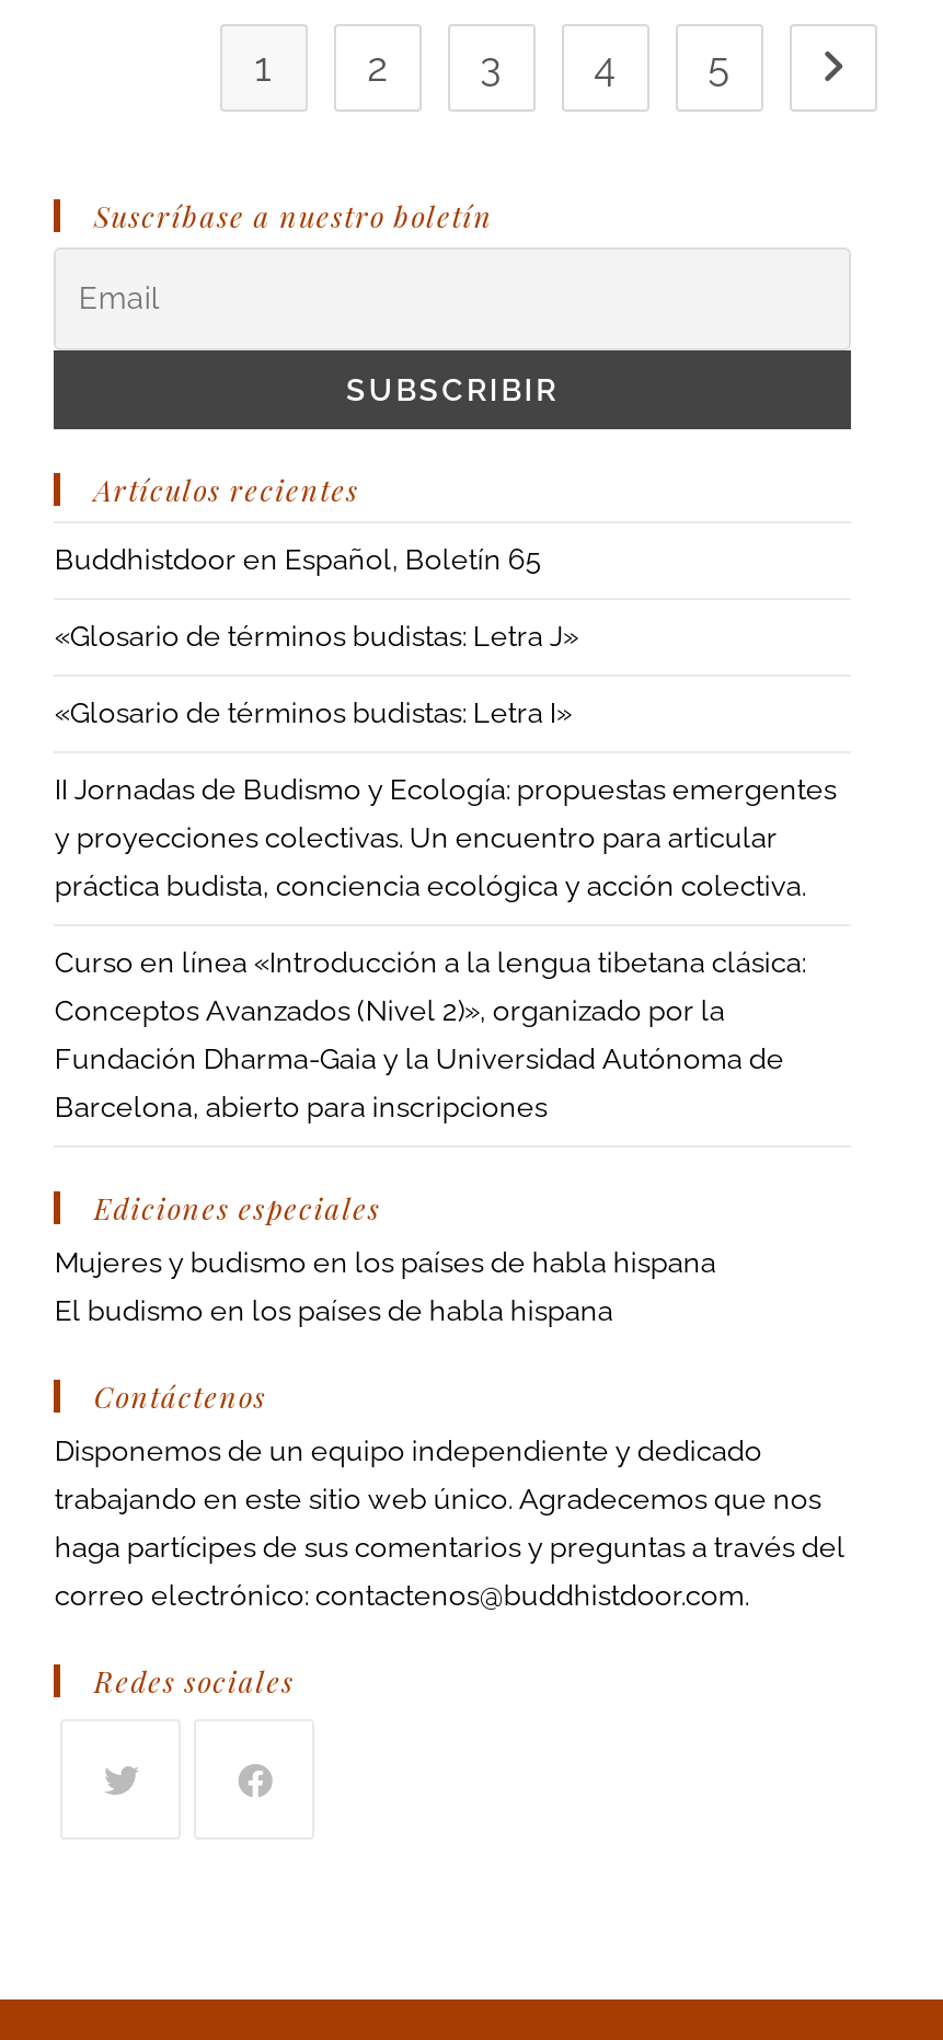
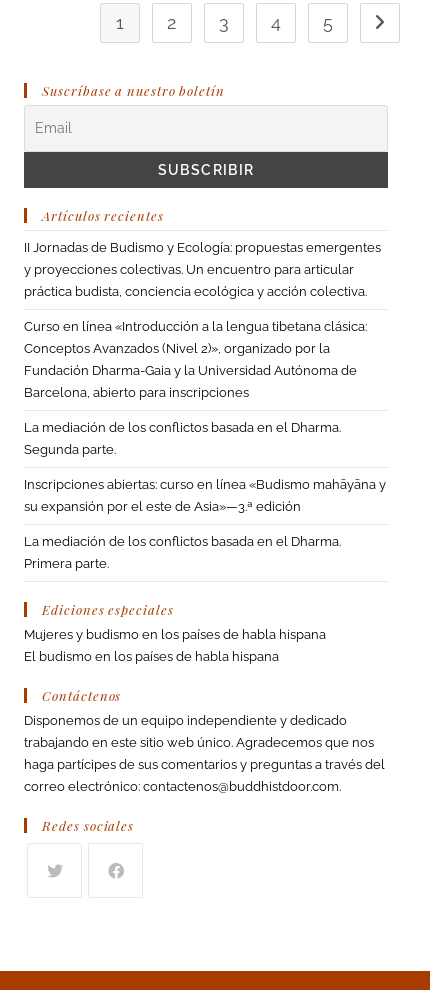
- Buddhistdoor en Español, Boletín 65
- «Glosario de términos budistas: Letra J»
- «Glosario de términos budistas: Letra I»

moved up: II Jornadas de Budismo y Ecología: propuestas emergentes | y proyecciones colectivas. Un encuentro para articular | práctica budista, conciencia ecológica y acción colectiva. | Curso en línea «Introducción a la lengua tibetana clásica: | Conceptos Avanzados (Nivel 2)», organizado por la | Fundación Dharma-Gaia y la Universidad Autónoma de | Barcelona, abierto para inscripciones

+ La mediación de los conflictos basada en el Dharma.
+ Segunda parte.
+ Inscripciones abiertas: curso en línea «Budismo mahāyāna y
+ su expansión por el este de Asia»—3.ª edición
+ La mediación de los conflictos basada en el Dharma.
+ Primera parte.
